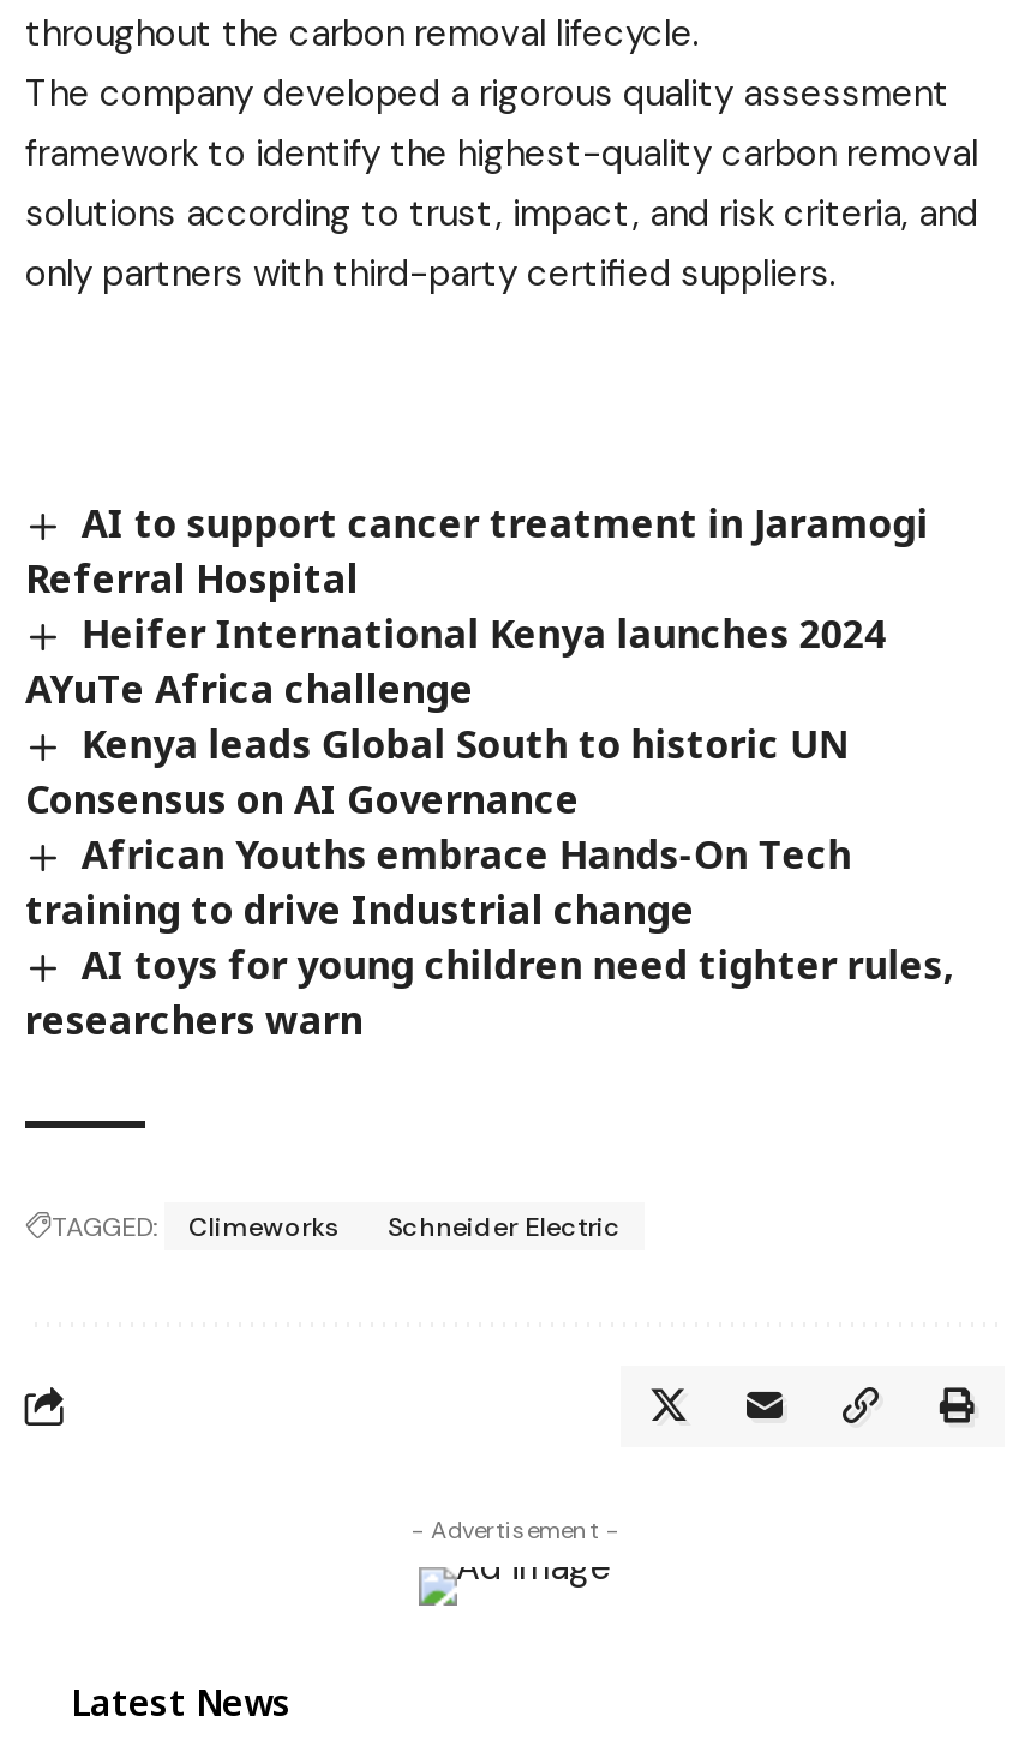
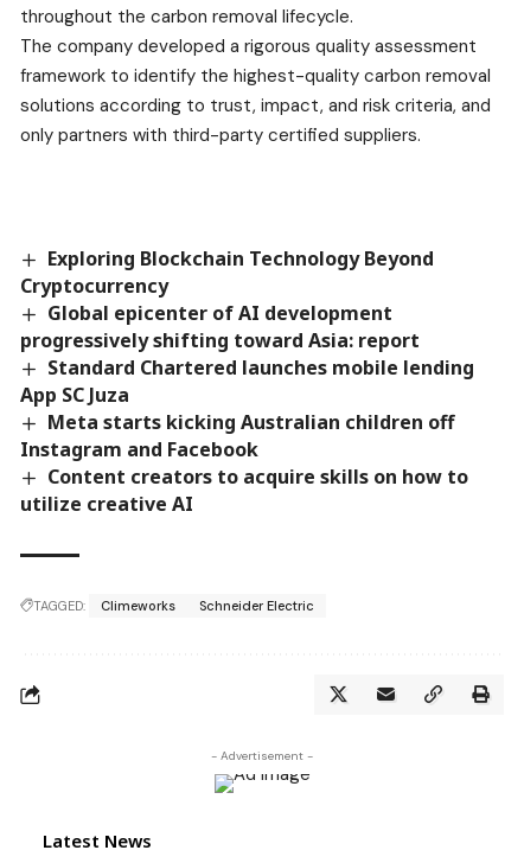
- AI to support cancer treatment in Jaramogi
- Referral Hospital
- Heifer International Kenya launches 2024
- AYuTe Africa challenge
- Kenya leads Global South to historic UN
- Consensus on AI Governance
- African Youths embrace Hands-On Tech
- training to drive Industrial change
- AI toys for young children need tighter rules,
- researchers warn
+ Exploring Blockchain Technology Beyond
+ Cryptocurrency
+ Global epicenter of AI development
+ progressively shifting toward Asia: report
+ Standard Chartered launches mobile lending
+ App SC Juza
+ Meta starts kicking Australian children off
+ Instagram and Facebook
+ Content creators to acquire skills on how to
+ utilize creative AI
